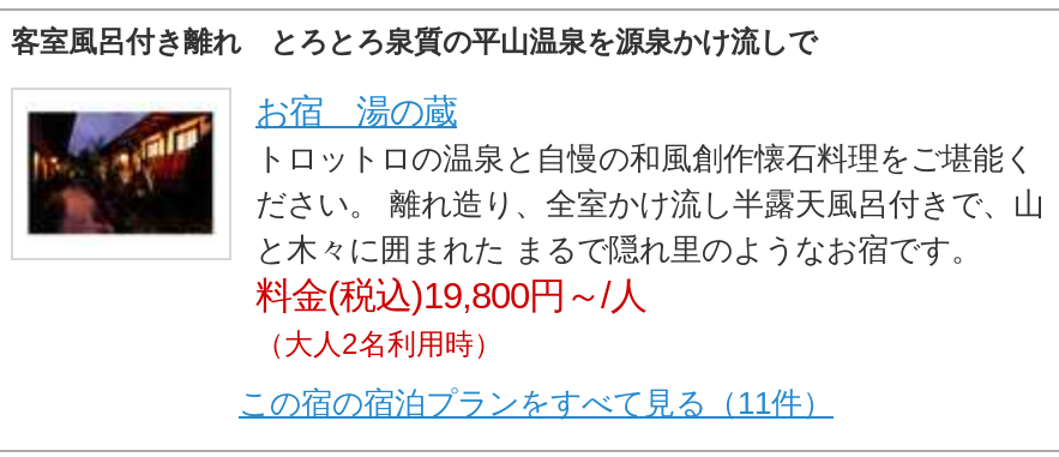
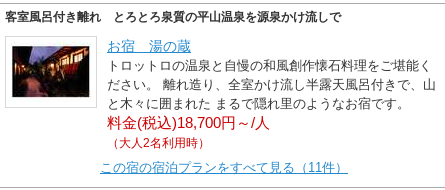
- 料金(税込)19,800円～/人
+ 料金(税込)18,700円～/人
